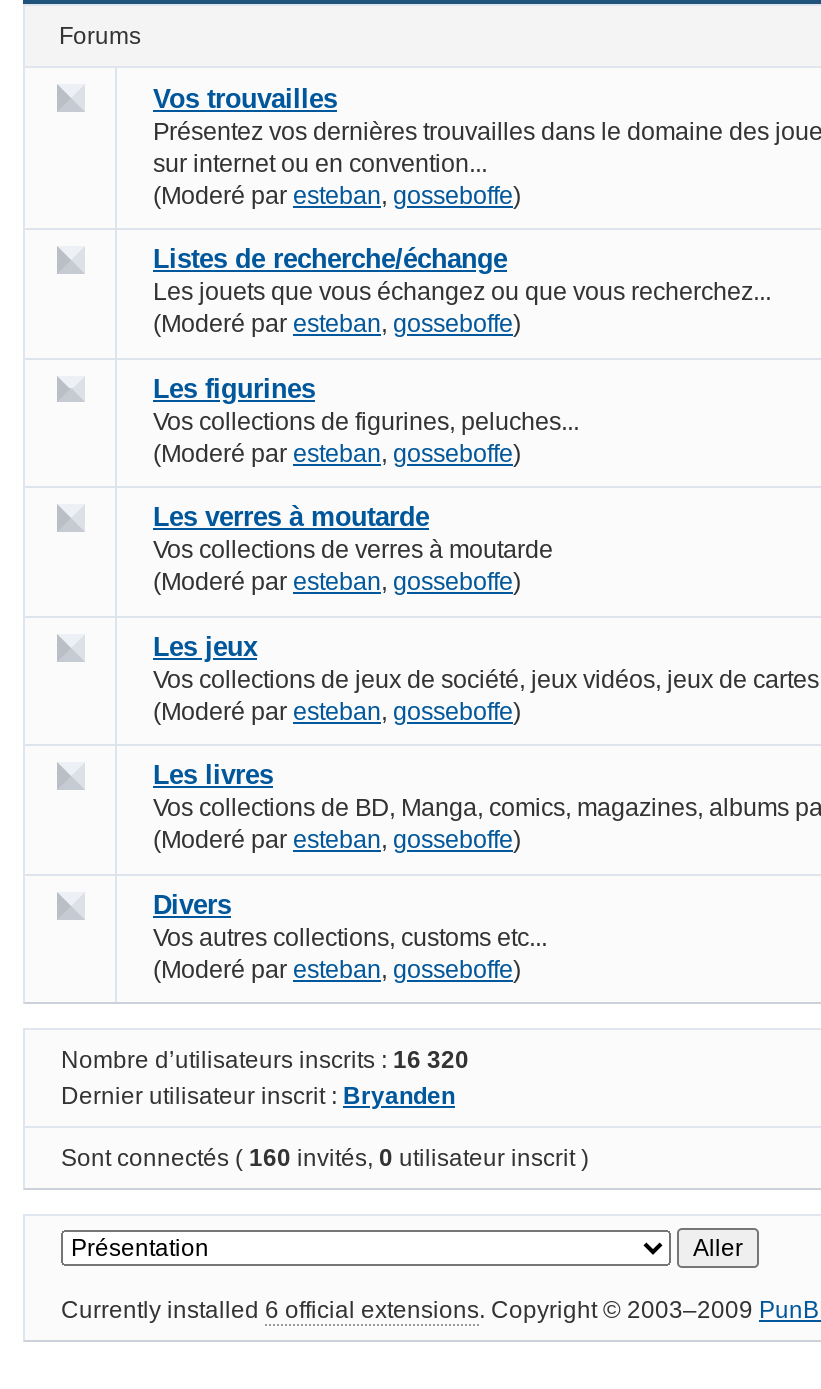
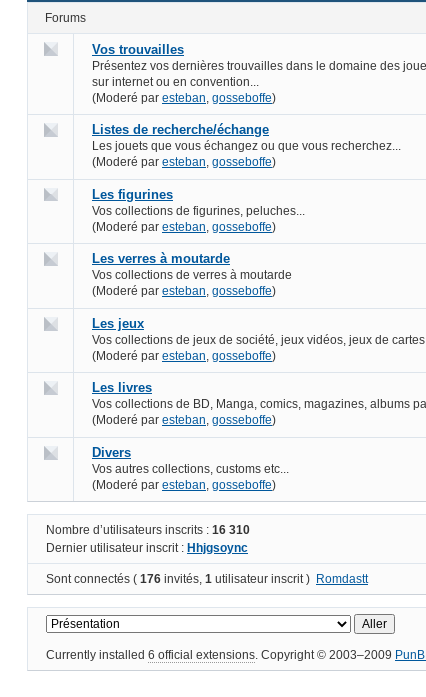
- Nombre d’utilisateurs inscrits : 16 320
- Dernier utilisateur inscrit : Bryanden
+ Nombre d’utilisateurs inscrits : 16 310
+ Dernier utilisateur inscrit : Hhjgsoync

- Sont connectés (160 invités, 0 utilisateur inscrit )
+ Sont connectés (176 invités, 1 utilisateur inscrit ) Romdastt
